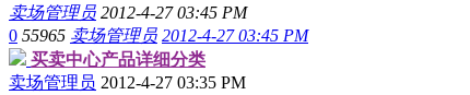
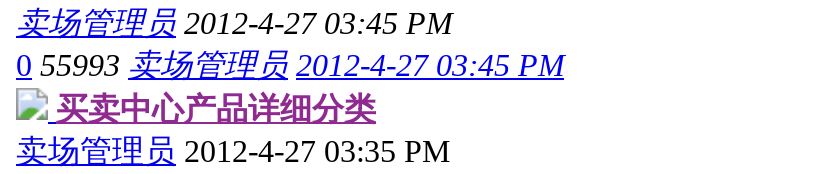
- 0 55965 卖场管理员 2012-4-27 03:45 PM
+ 0 55993 卖场管理员 2012-4-27 03:45 PM
